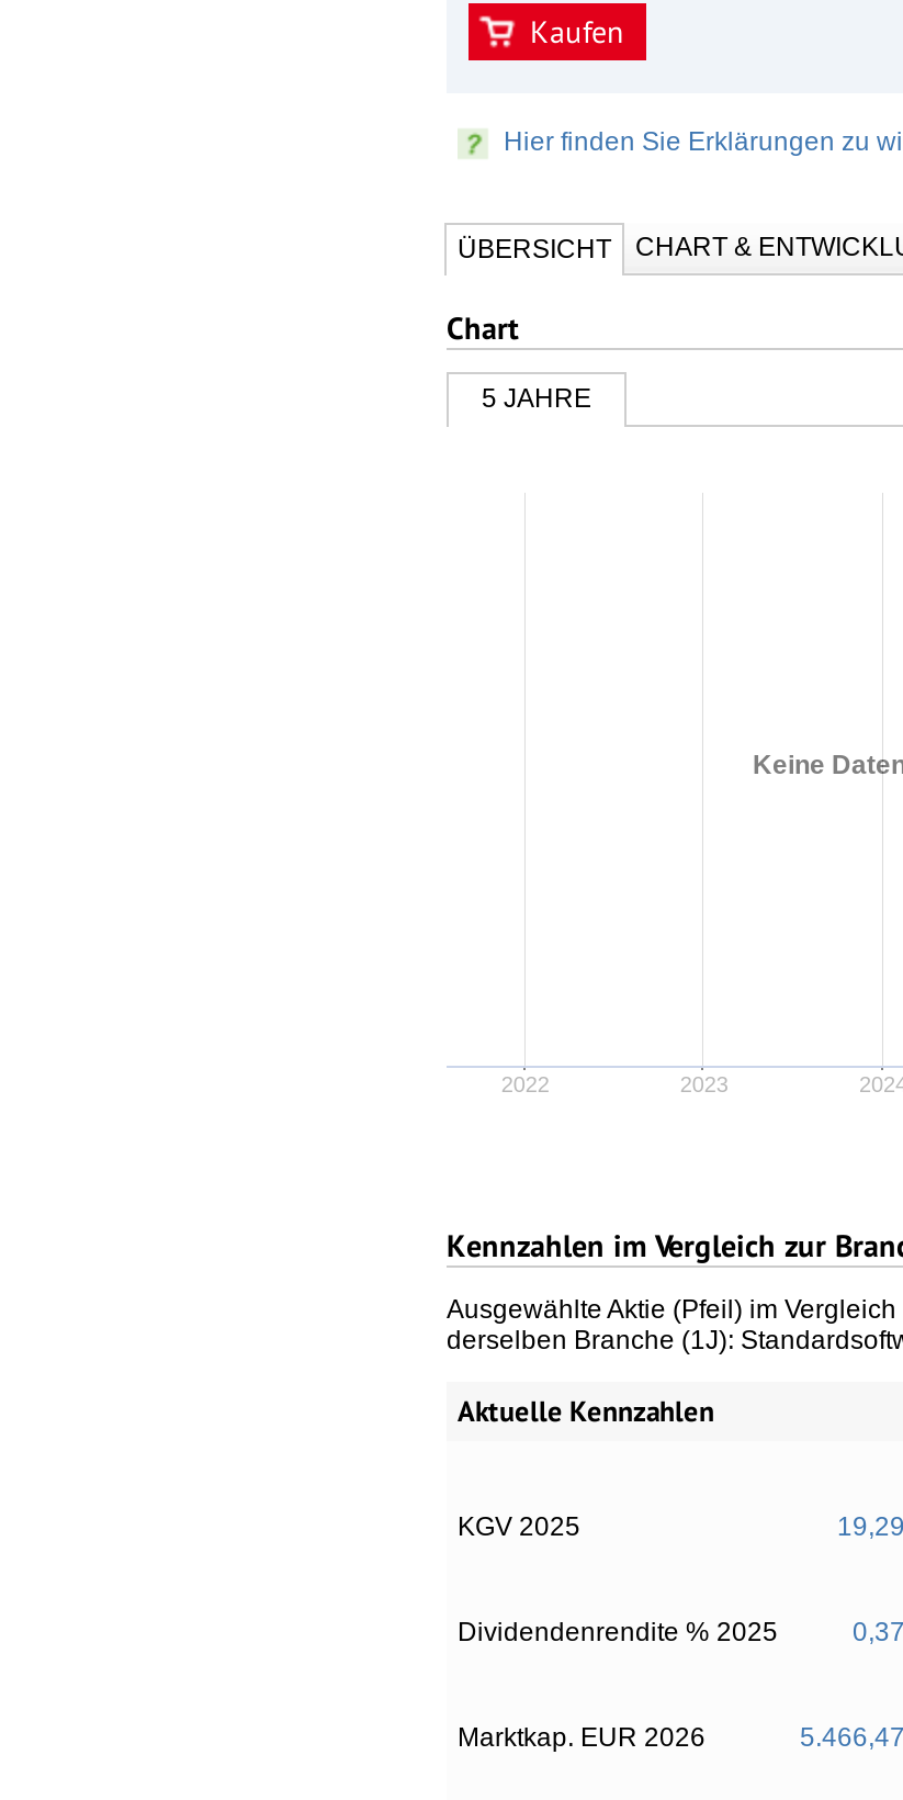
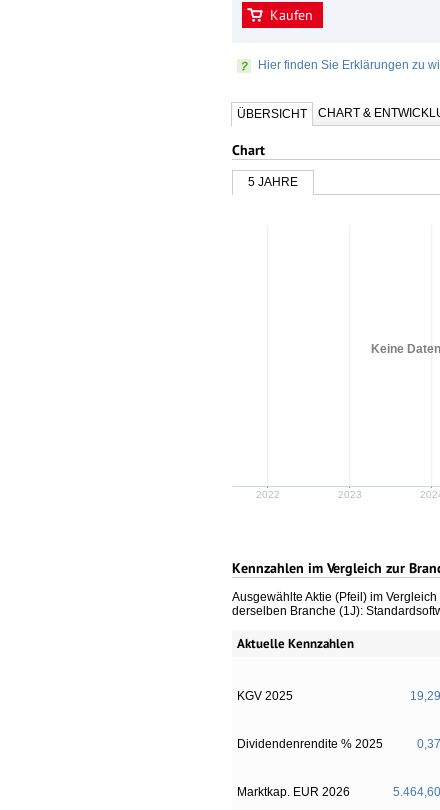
- 5.466,47
+ 5.464,60
